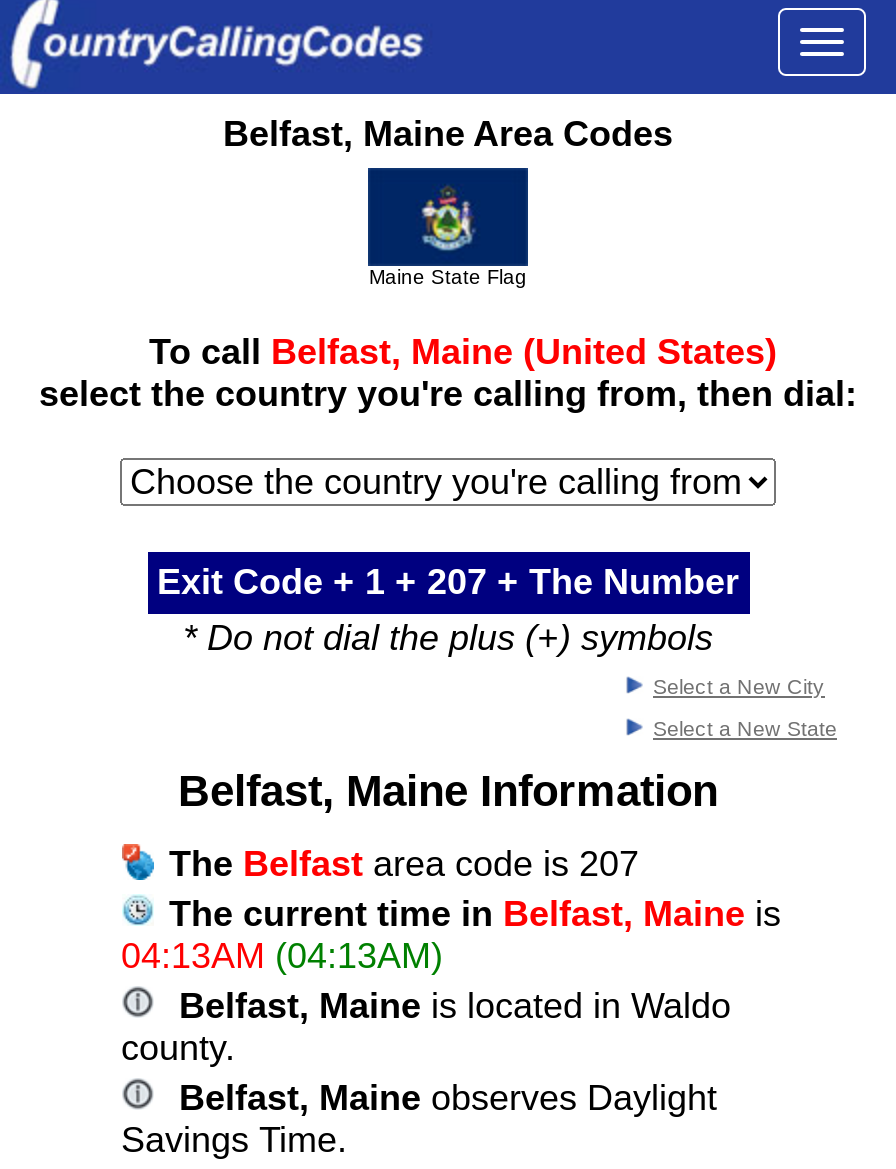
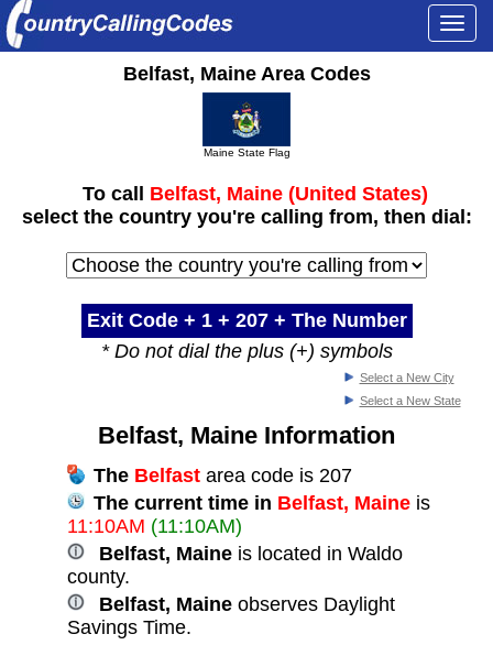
- 04:13AM (04:13AM)
+ 11:10AM (11:10AM)
